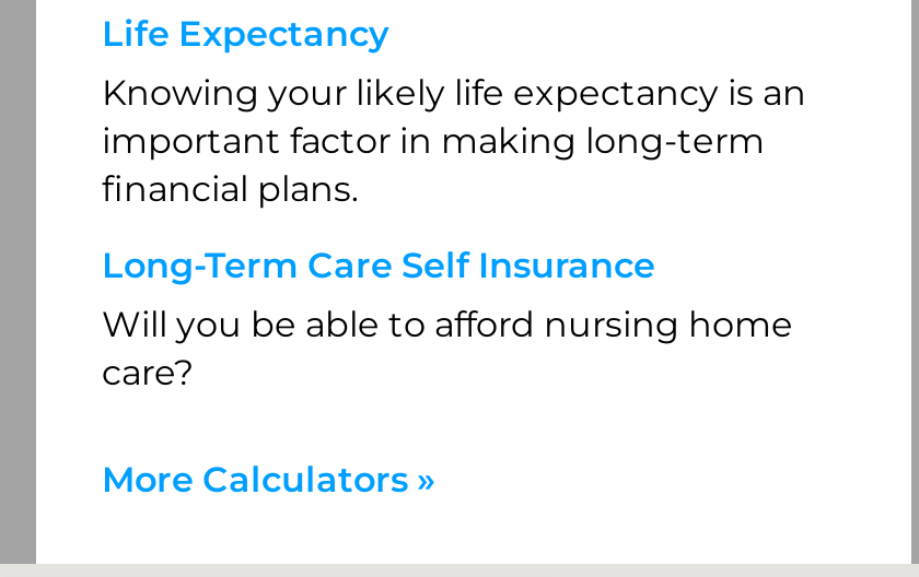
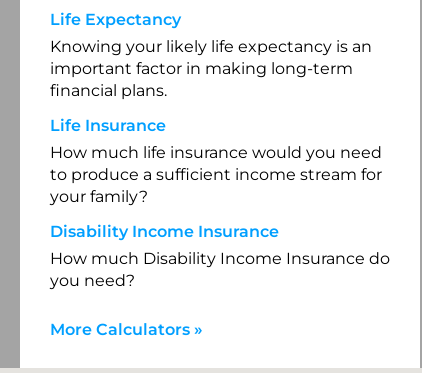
- Long-Term Care Self Insurance
- Will you be able to afford nursing home
- care?
+ Life Insurance
+ How much life insurance would you need
+ to produce a sufficient income stream for
+ your family?
+ Disability Income Insurance
+ How much Disability Income Insurance do
+ you need?
